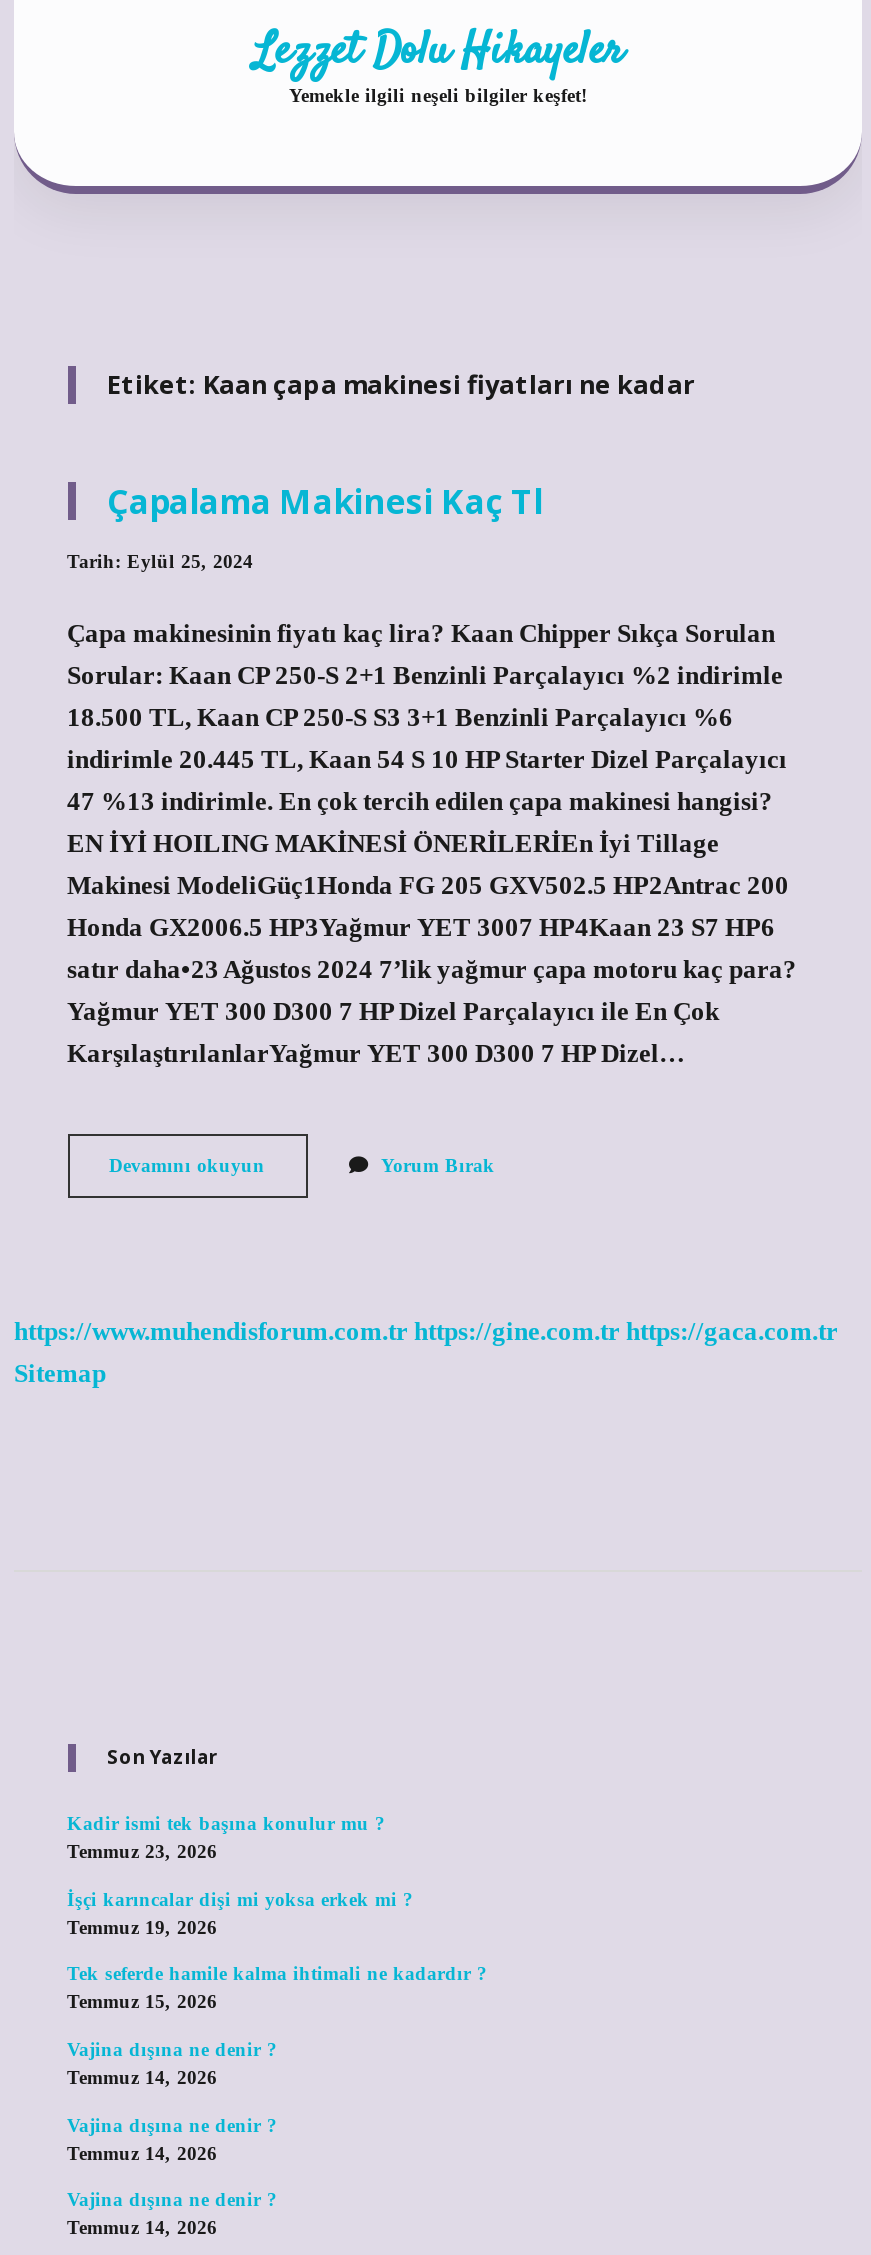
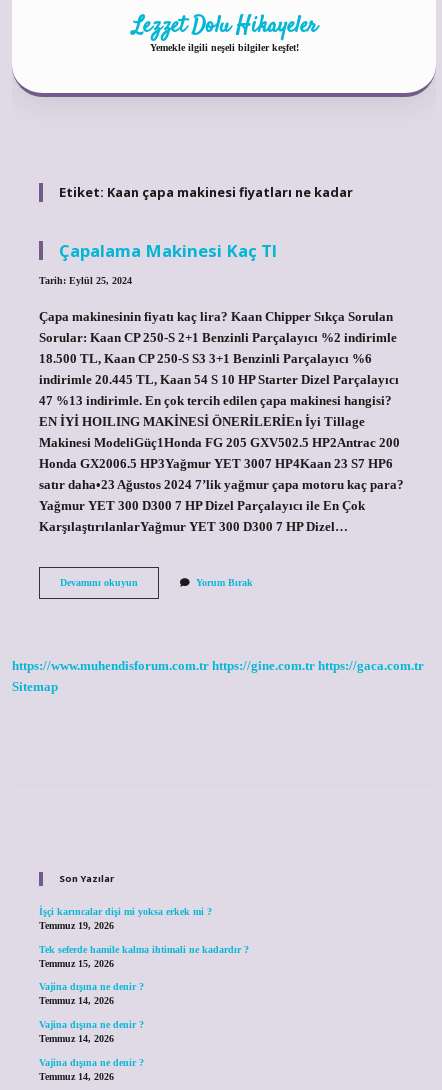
- Kadir ismi tek başına konulur mu ?
- Temmuz 23, 2026
